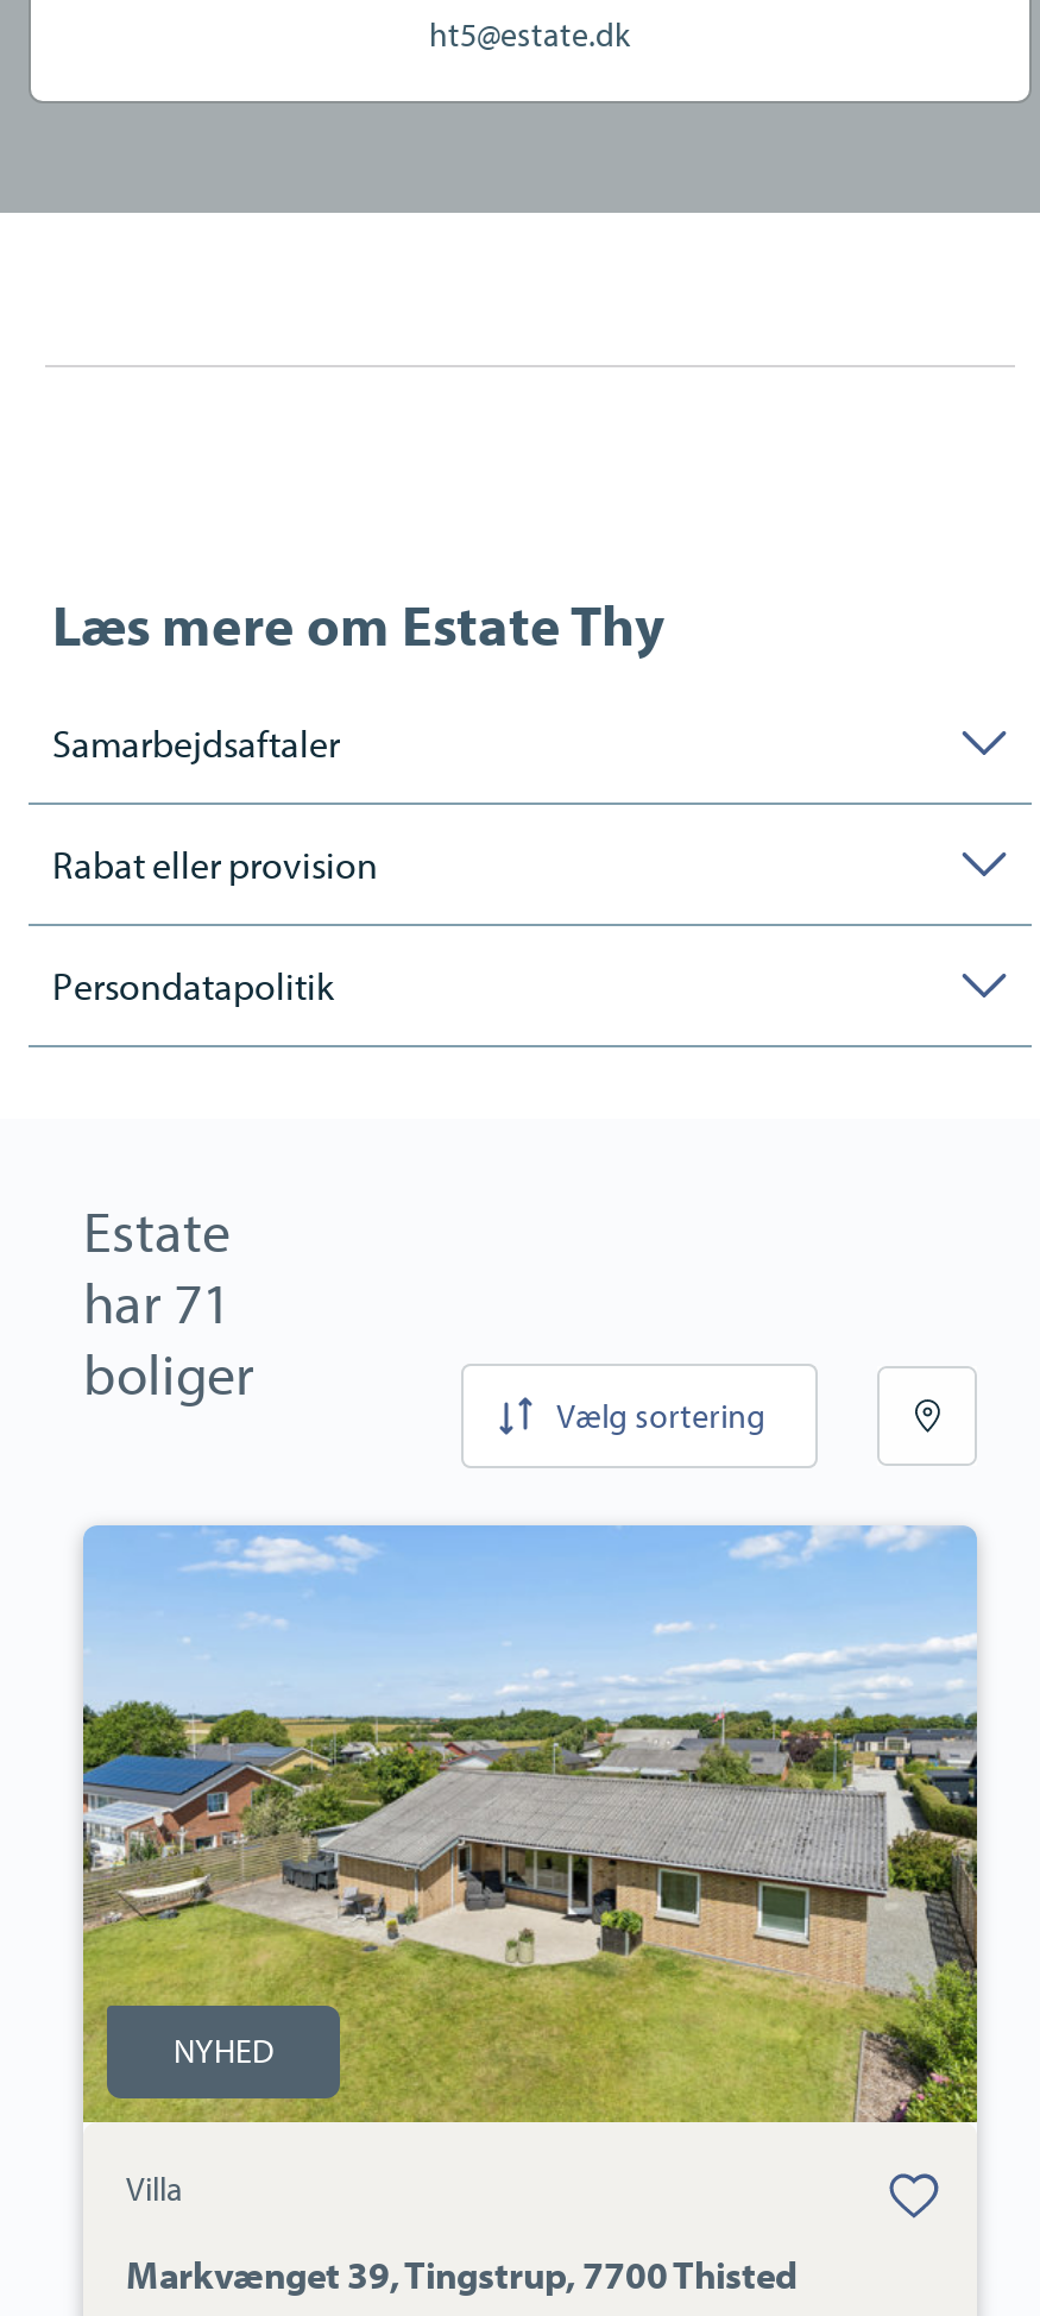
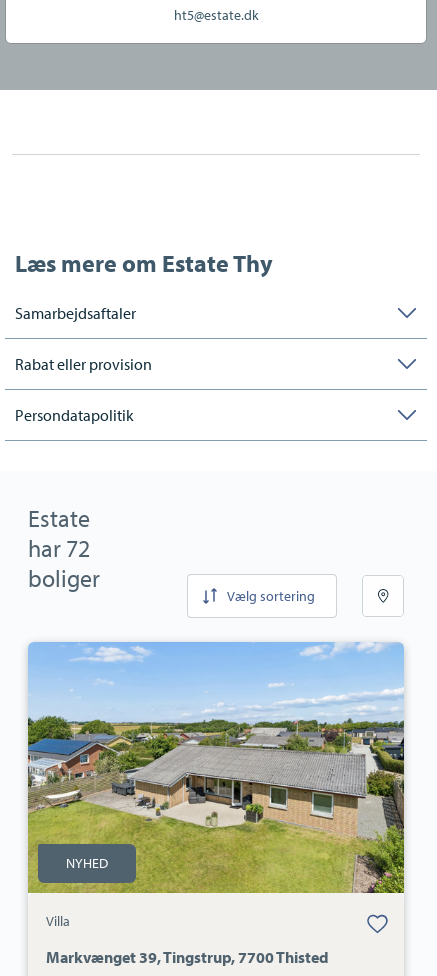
- har 71
+ har 72
